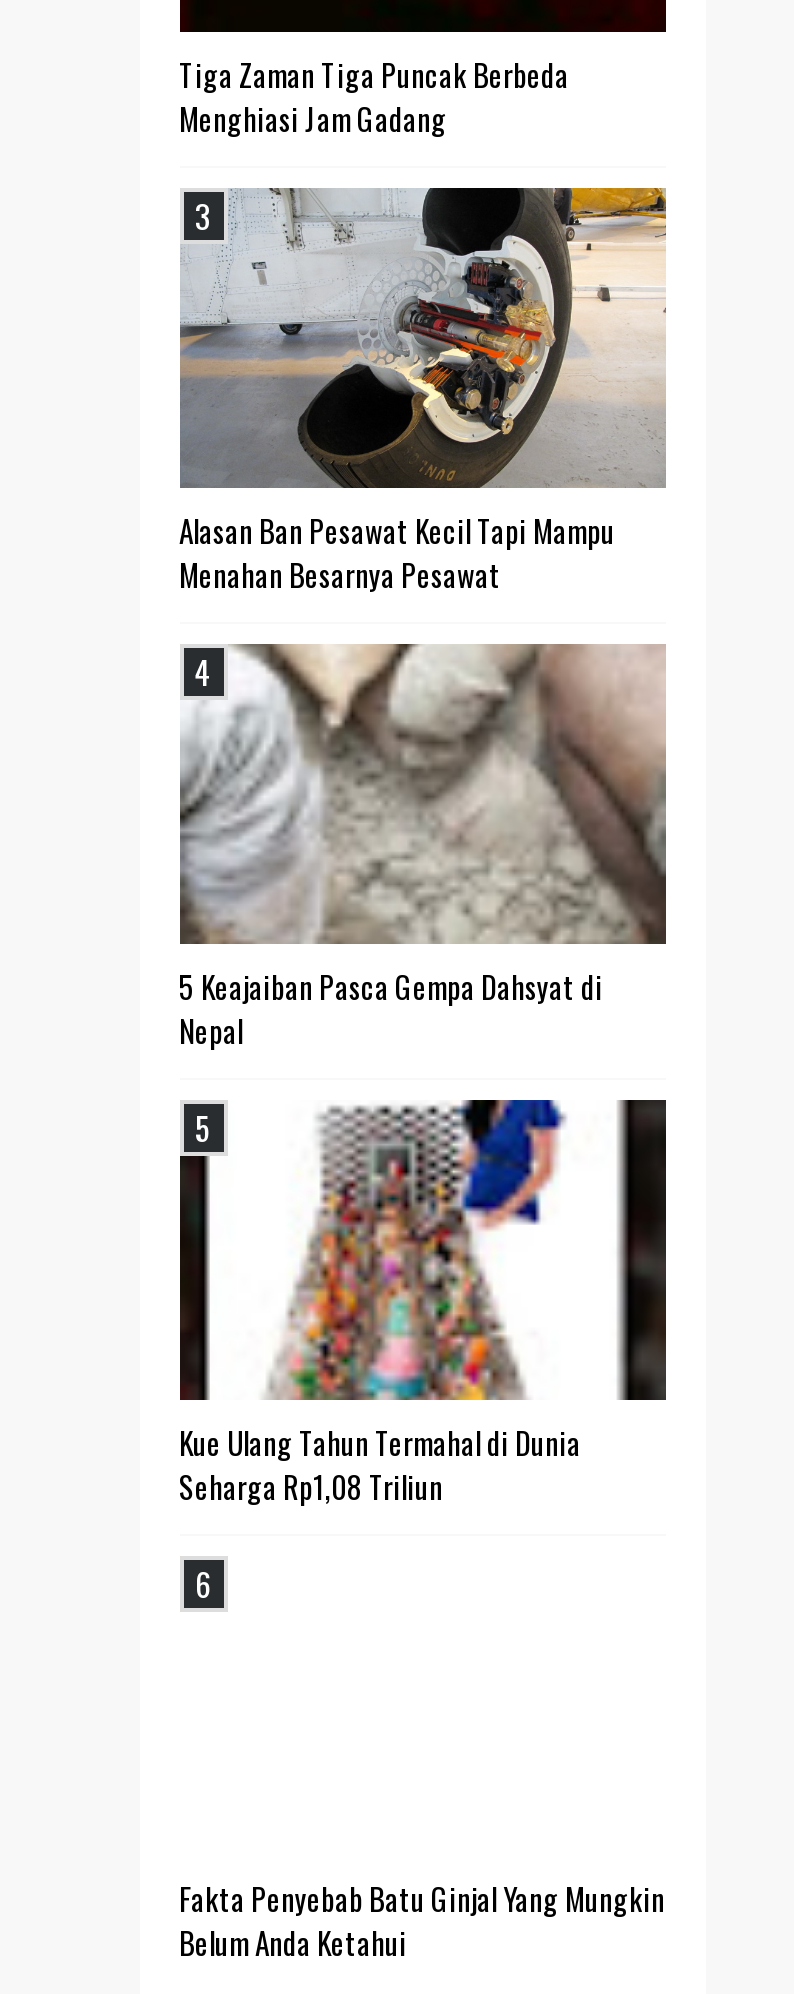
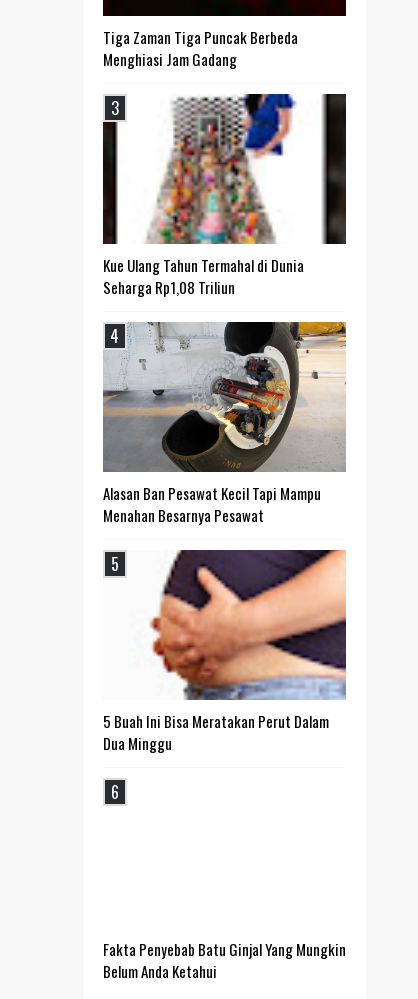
moved down: [image] | Alasan Ban Pesawat Kecil Tapi Mampu | Menahan Besarnya Pesawat

- [image]
- 5 Keajaiban Pasca Gempa Dahsyat di
- Nepal

moved up: [image] | Kue Ulang Tahun Termahal di Dunia | Seharga Rp1,08 Triliun

+ [image]
+ 5 Buah Ini Bisa Meratakan Perut Dalam
+ Dua Minggu
